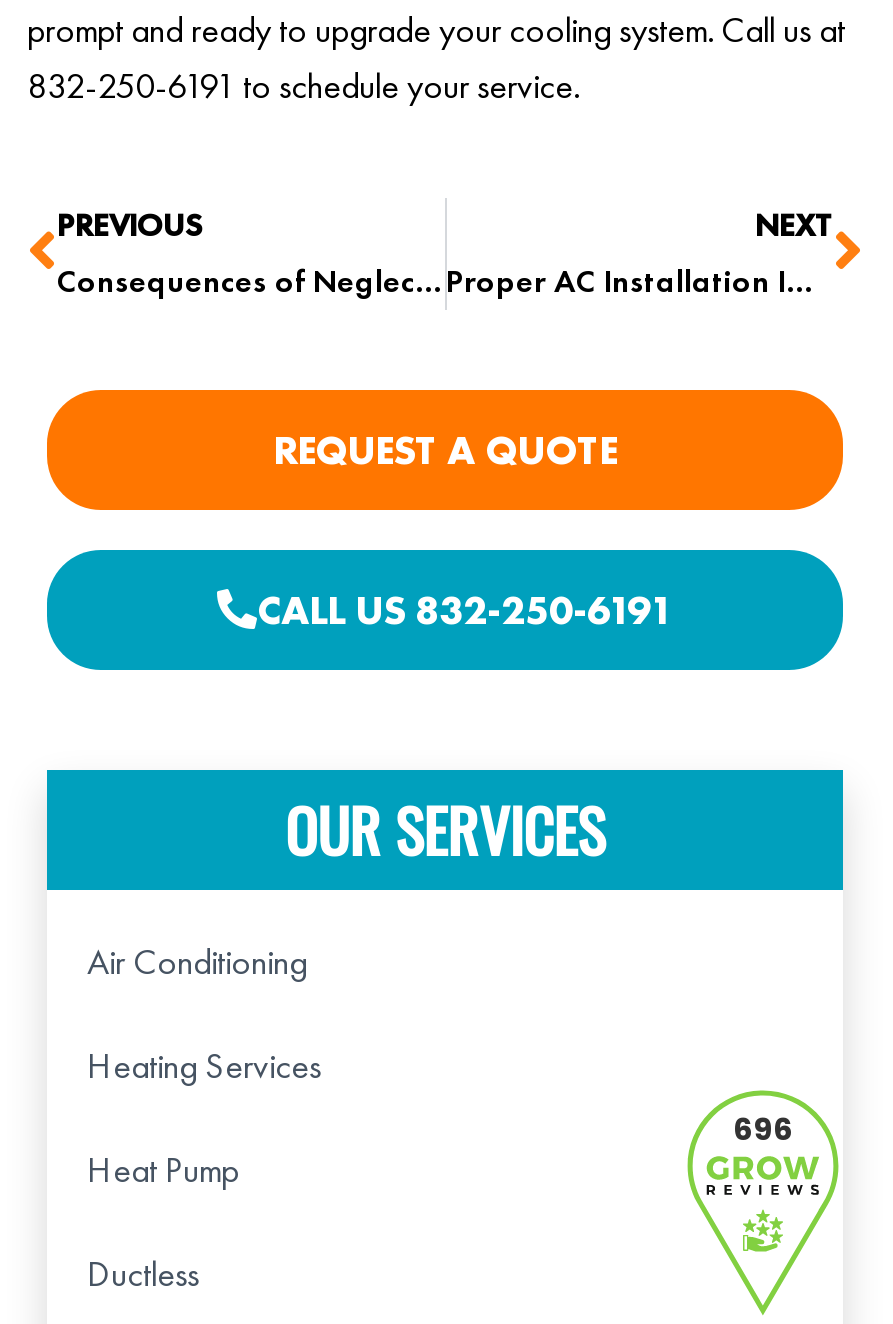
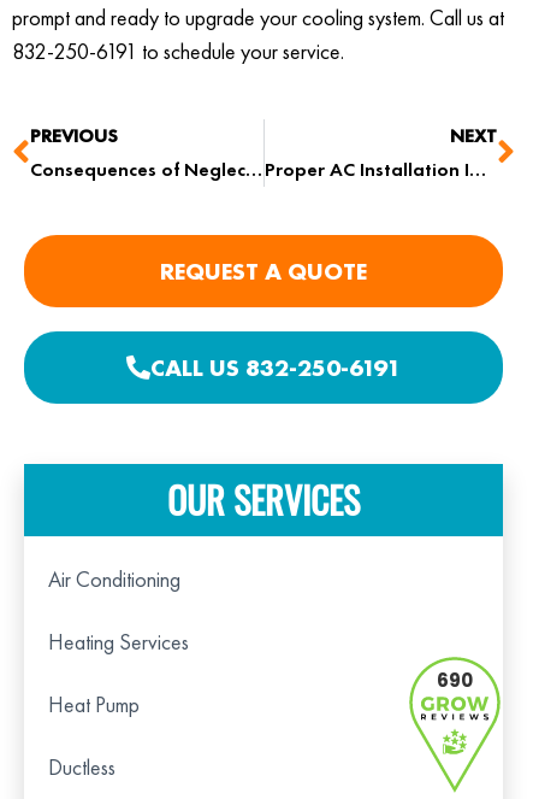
- 696
+ 690
